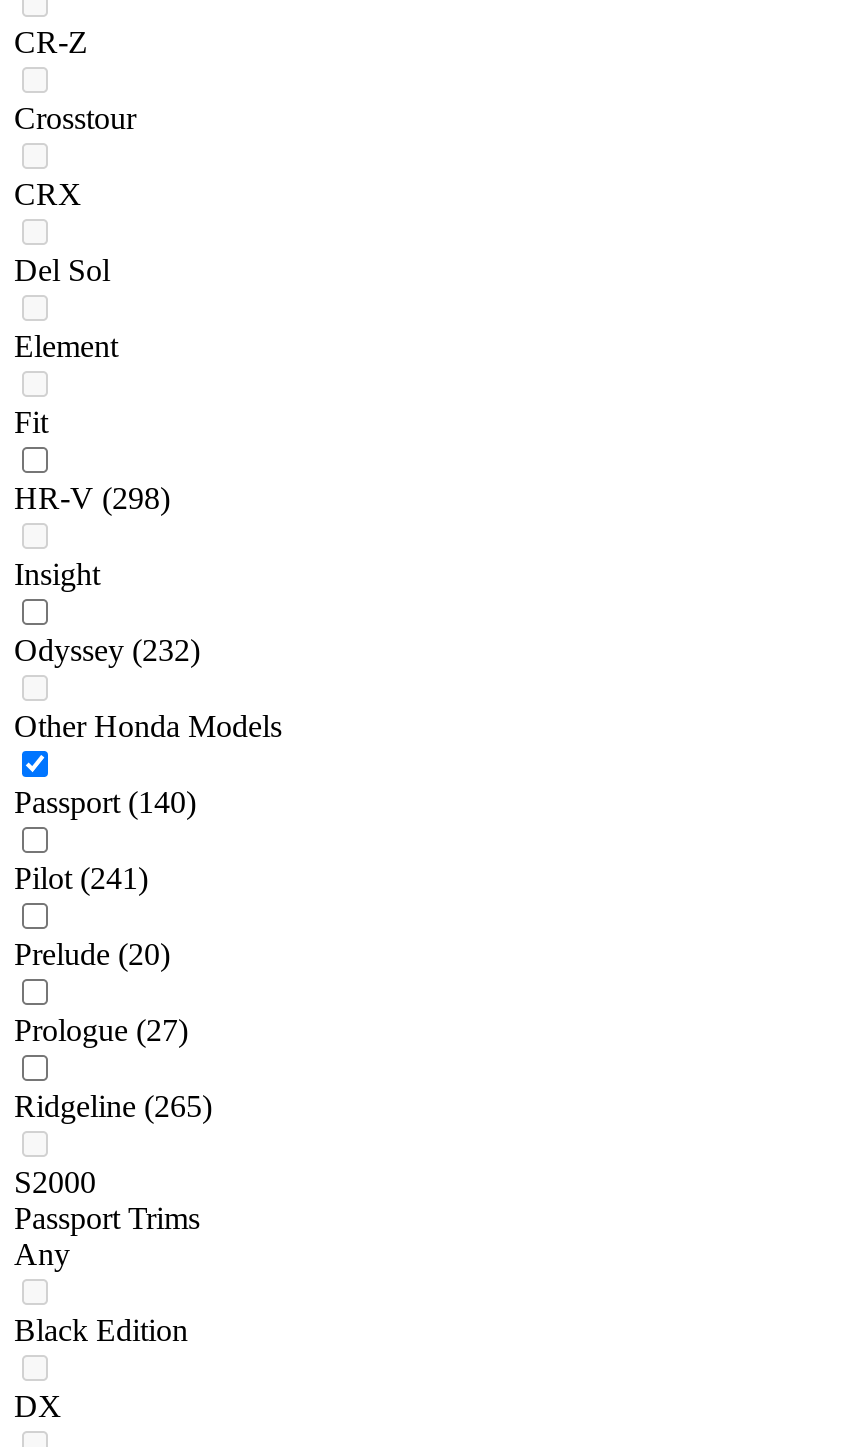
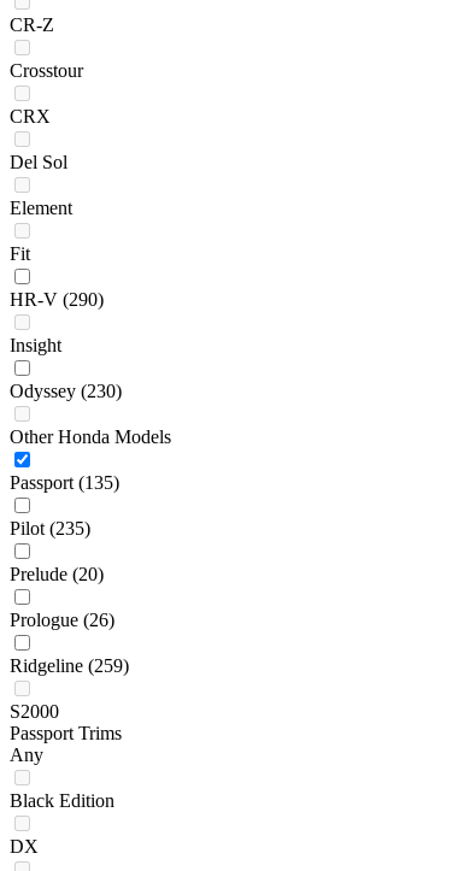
- HR-V (298)
+ HR-V (290)

- Odyssey (232)
+ Odyssey (230)

- Passport (140)
+ Passport (135)

- Pilot (241)
+ Pilot (235)

- Prologue (27)
+ Prologue (26)

- Ridgeline (265)
+ Ridgeline (259)
